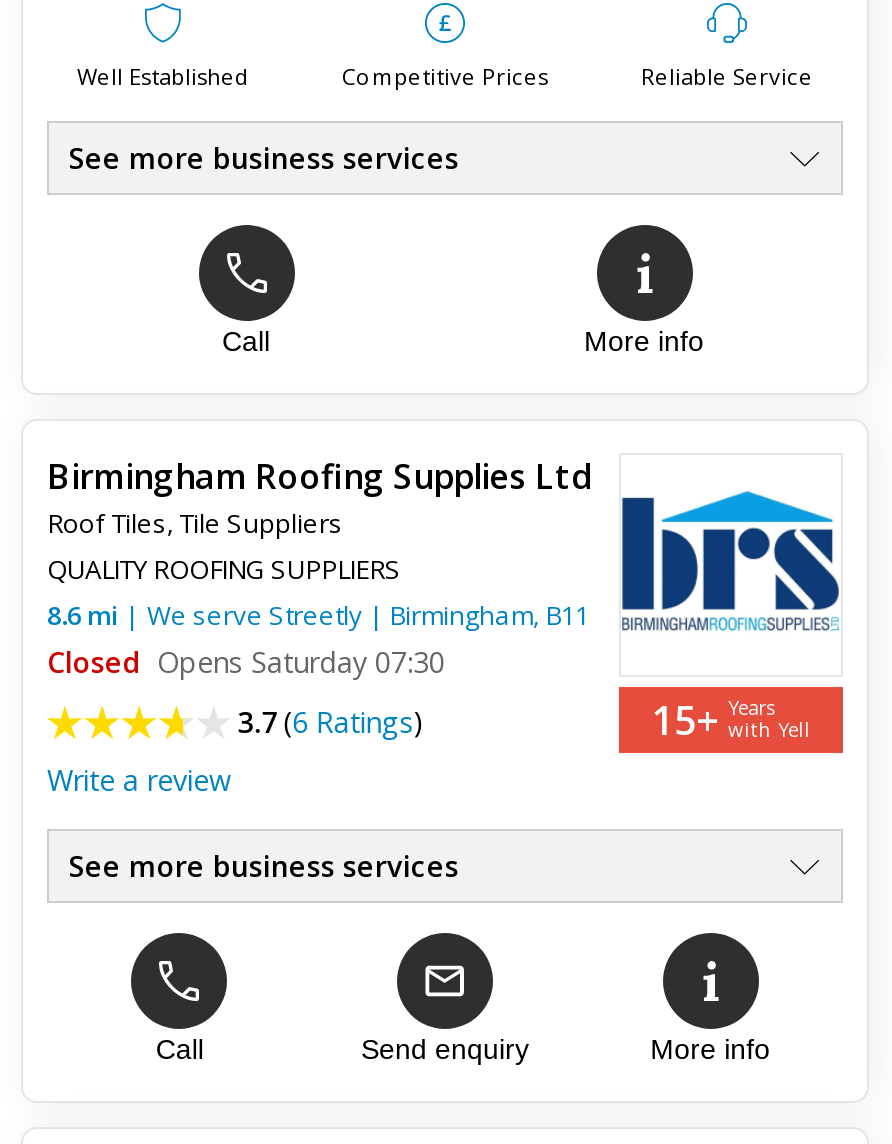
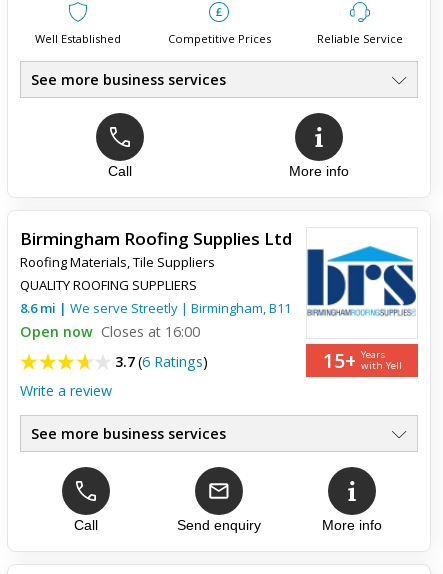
- Roof Tiles, Tile Suppliers
+ Roofing Materials, Tile Suppliers

- Closed Opens Saturday 07:30
+ Open now Closes at 16:00
